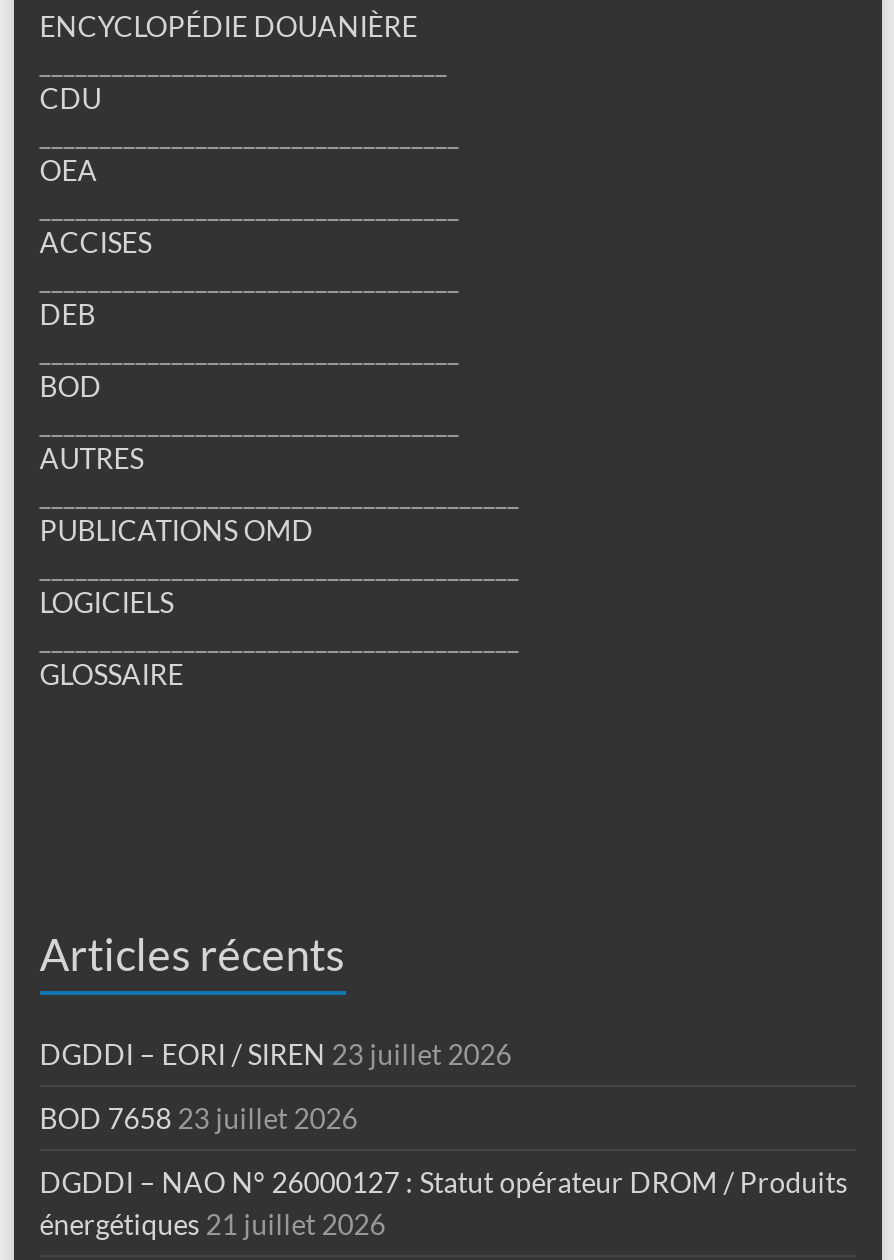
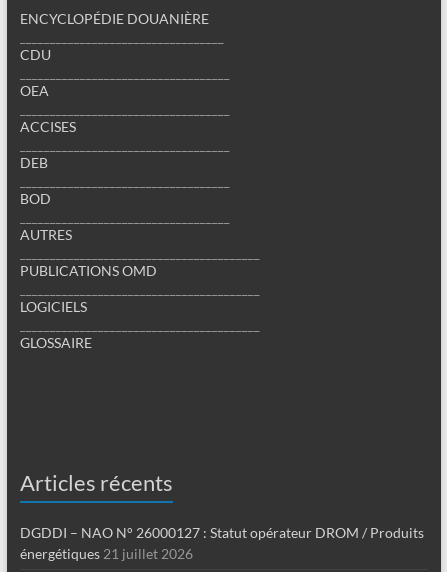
- DGDDI – EORI / SIREN 23 juillet 2026
- BOD 7658 23 juillet 2026
